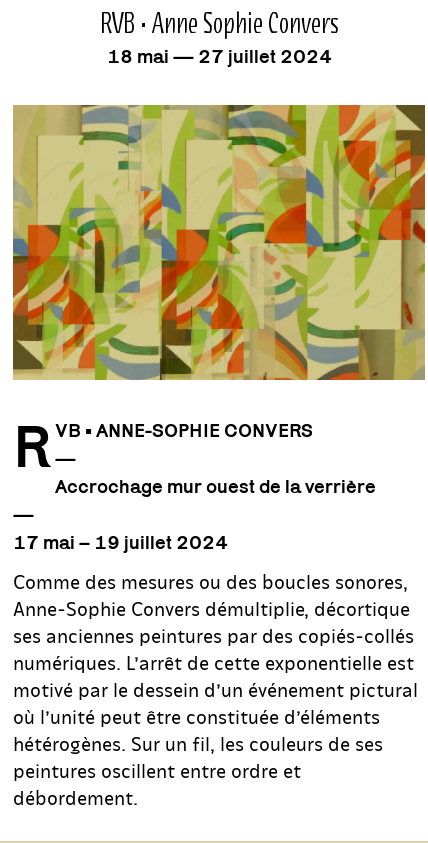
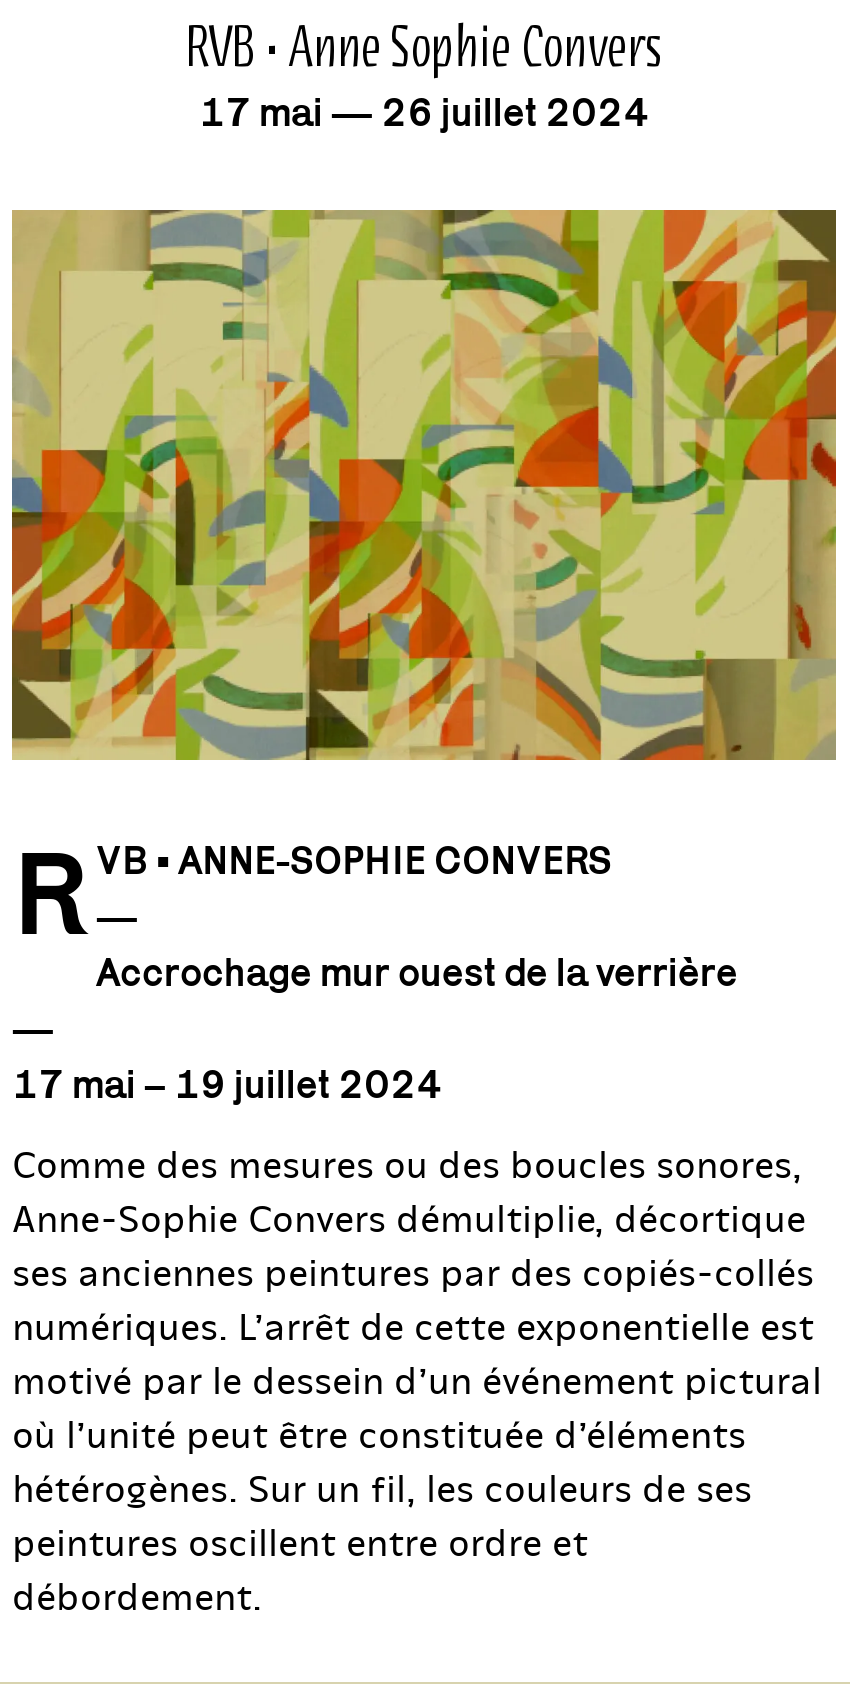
- 18 mai — 27 juillet 2024
+ 17 mai — 26 juillet 2024
